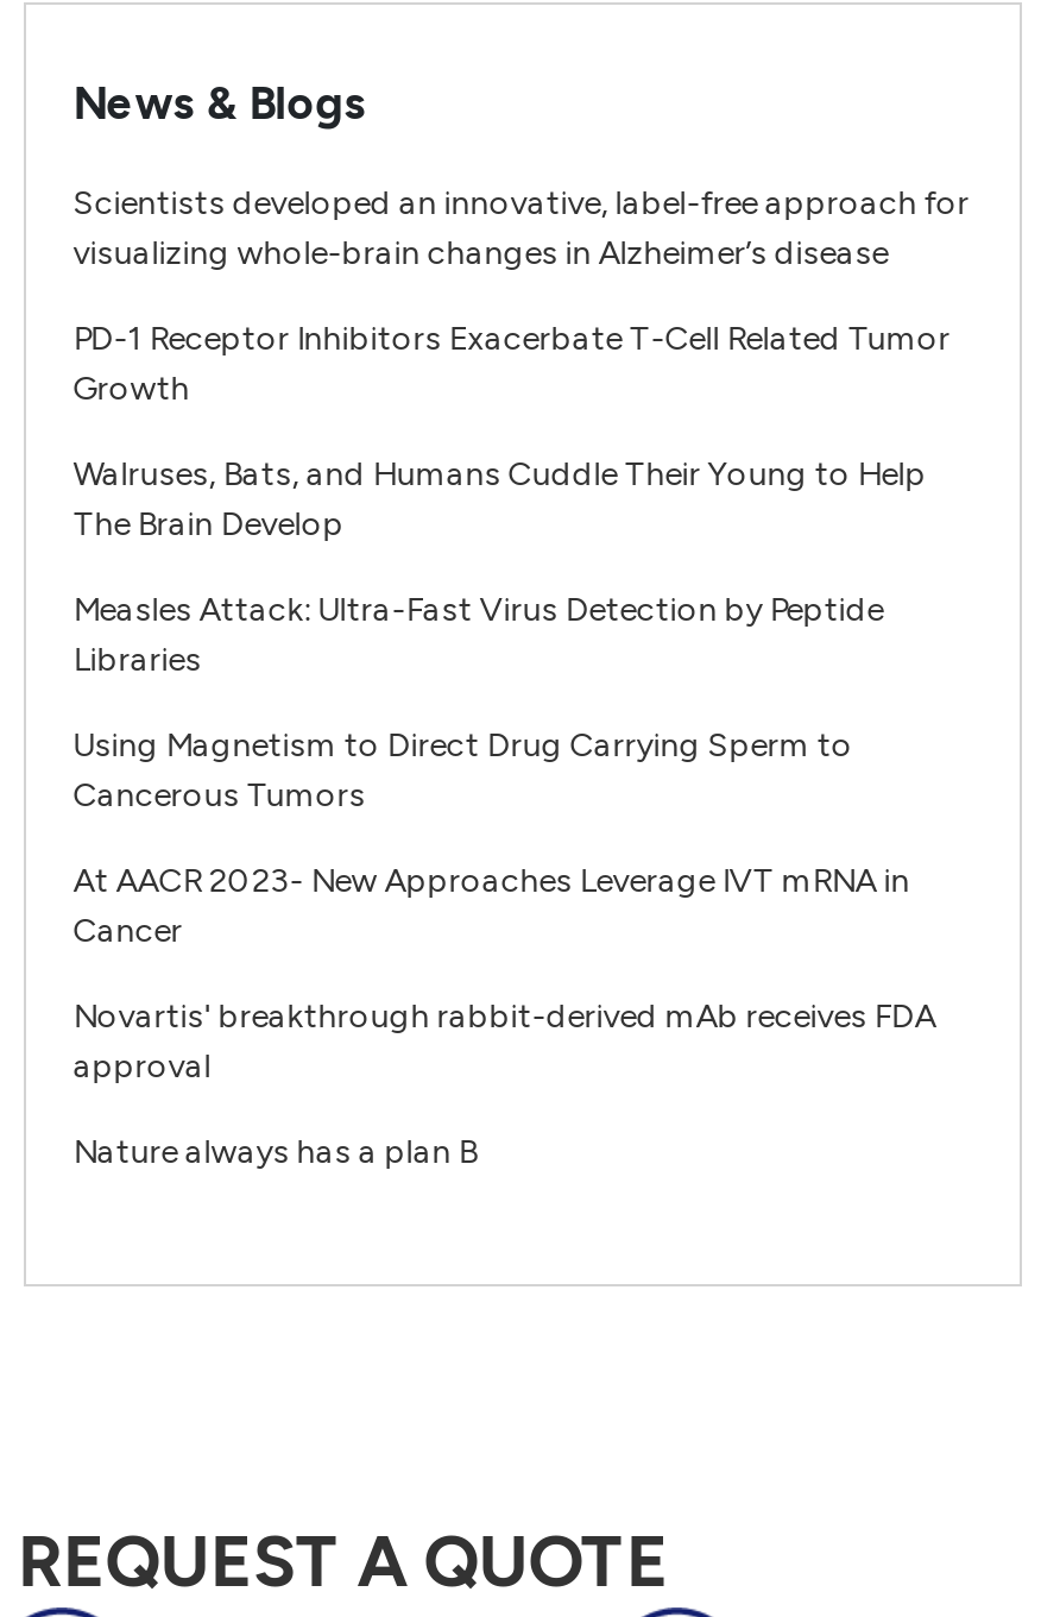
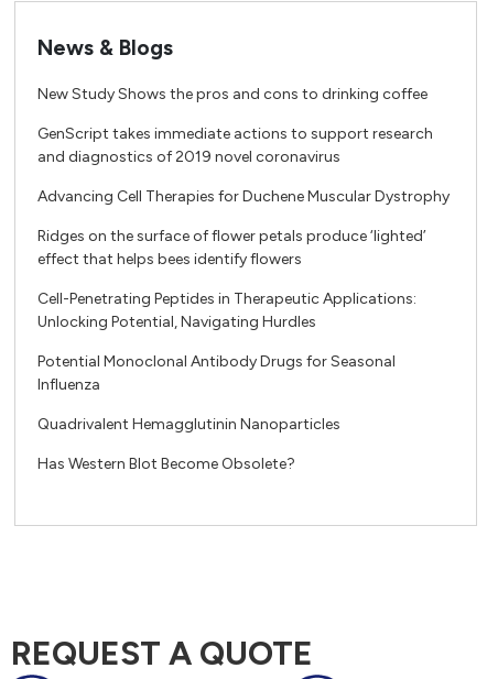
- Scientists developed an innovative, label-free approach for
- visualizing whole-brain changes in Alzheimer’s disease
+ New Study Shows the pros and cons to drinking coffee

- PD-1 Receptor Inhibitors Exacerbate T-Cell Related Tumor
- Growth
+ GenScript takes immediate actions to support research
+ and diagnostics of 2019 novel coronavirus

- Walruses, Bats, and Humans Cuddle Their Young to Help
- The Brain Develop
+ Advancing Cell Therapies for Duchene Muscular Dystrophy

- Measles Attack: Ultra-Fast Virus Detection by Peptide
- Libraries
+ Ridges on the surface of flower petals produce ‘lighted’
+ effect that helps bees identify flowers

- Using Magnetism to Direct Drug Carrying Sperm to
- Cancerous Tumors
+ Cell-Penetrating Peptides in Therapeutic Applications:
+ Unlocking Potential, Navigating Hurdles

- At AACR 2023- New Approaches Leverage IVT mRNA in
- Cancer
+ Potential Monoclonal Antibody Drugs for Seasonal
+ Influenza

- Novartis' breakthrough rabbit-derived mAb receives FDA
- approval
+ Quadrivalent Hemagglutinin Nanoparticles

- Nature always has a plan B
+ Has Western Blot Become Obsolete?
